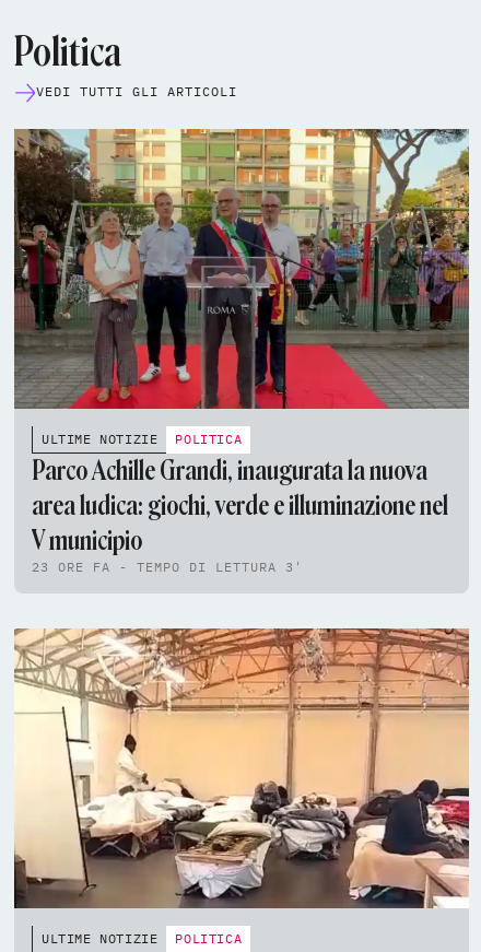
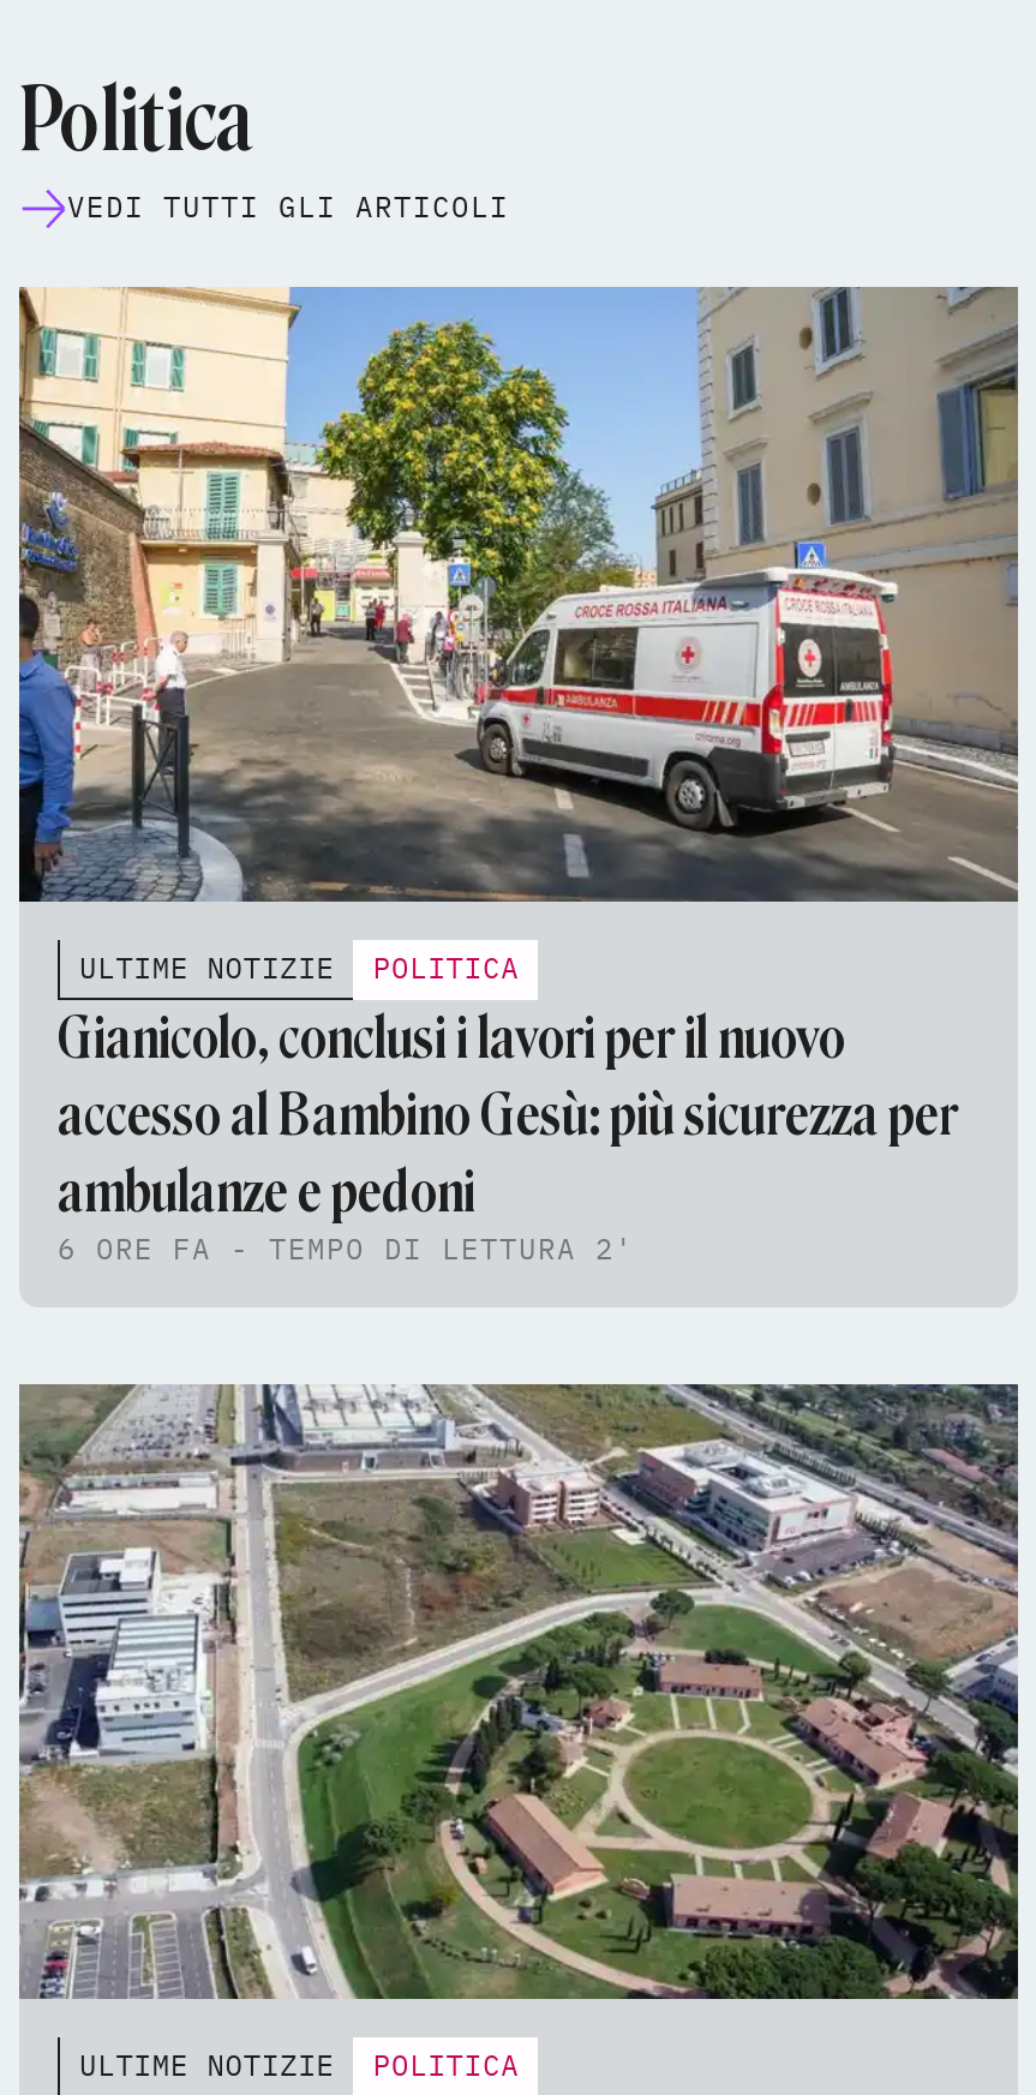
- [image]
+ [image]

- Parco Achille Grandi, inaugurata la nuova
- area ludica: giochi, verde e illuminazione nel
- V municipio
- 23 ORE FA - TEMPO DI LETTURA 3'
+ Gianicolo, conclusi i lavori per il nuovo
+ accesso al Bambino Gesù: più sicurezza per
+ ambulanze e pedoni
+ 6 ORE FA - TEMPO DI LETTURA 2'

- [image]
+ [image]
